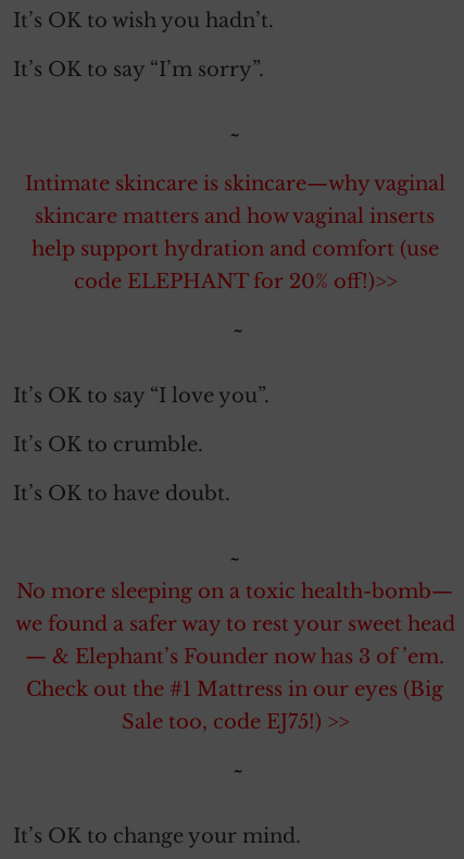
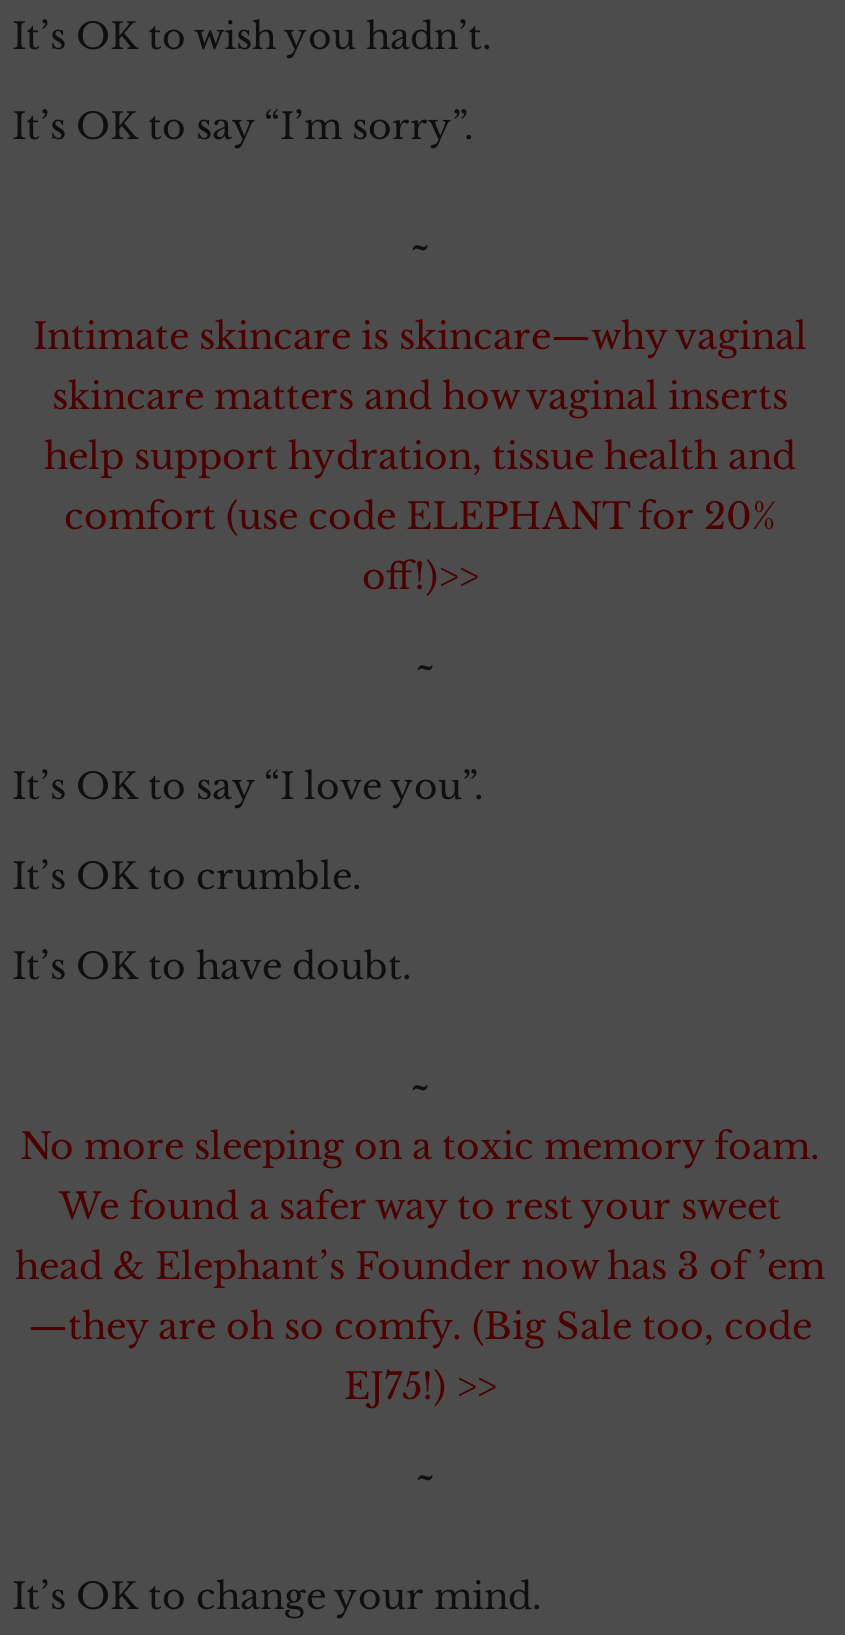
- help support hydration and comfort (use
- code ELEPHANT for 20% off!)>>
+ help support hydration, tissue health and
+ comfort (use code ELEPHANT for 20%
+ off!)>>

- No more sleeping on a toxic health-bomb—
- we found a safer way to rest your sweet head
- — & Elephant’s Founder now has 3 of ’em.
- Check out the #1 Mattress in our eyes (Big
- Sale too, code EJ75!) >>
+ No more sleeping on a toxic memory foam.
+ We found a safer way to rest your sweet
+ head & Elephant’s Founder now has 3 of ’em
+ —they are oh so comfy. (Big Sale too, code
+ EJ75!) >>
